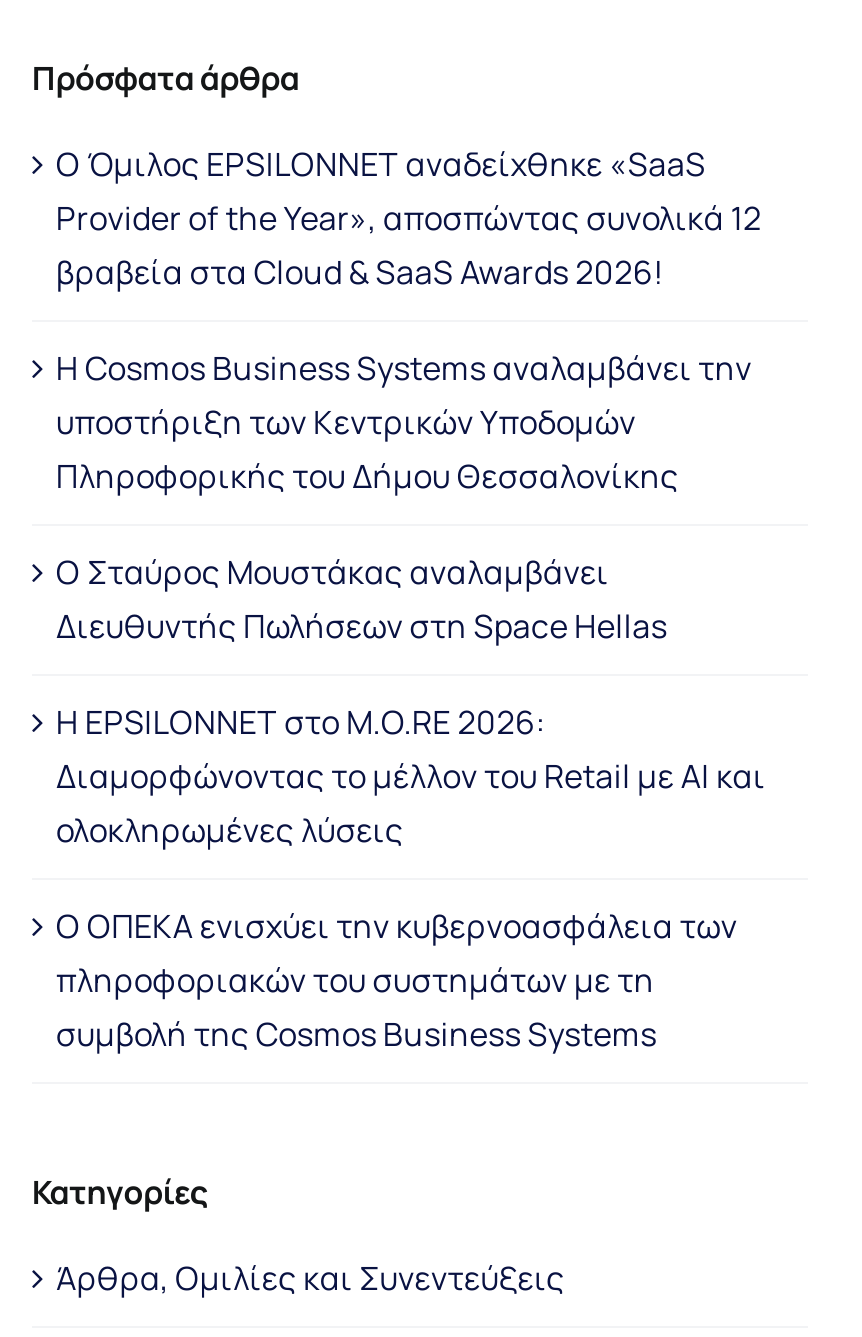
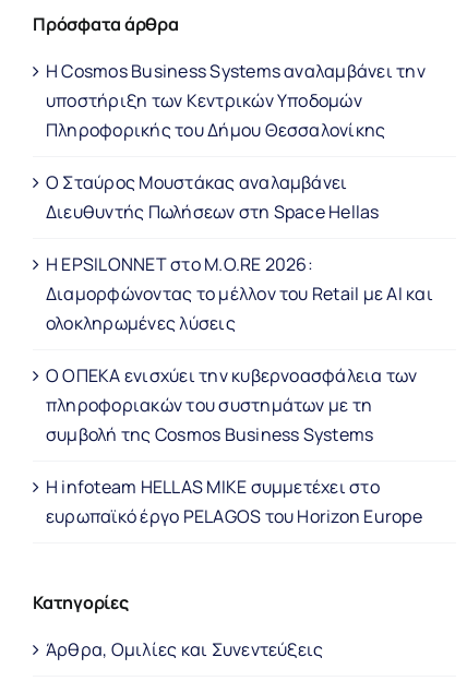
- Ο Όμιλος EPSILONNET αναδείχθηκε «SaaS
- Provider of the Year», αποσπώντας συνολικά 12
- βραβεία στα Cloud & SaaS Awards 2026!

moved up: Η Cosmos Business Systems αναλαμβάνει την | υποστήριξη των Κεντρικών Υποδομών | Πληροφορικής του Δήμου Θεσσαλονίκης | ... | πληροφοριακών του συστημάτων με τη | συμβολή της Cosmos Business Systems

+ Η infoteam HELLAS MIKE συμμετέχει στο
+ ευρωπαϊκό έργο PELAGOS του Horizon Europe
